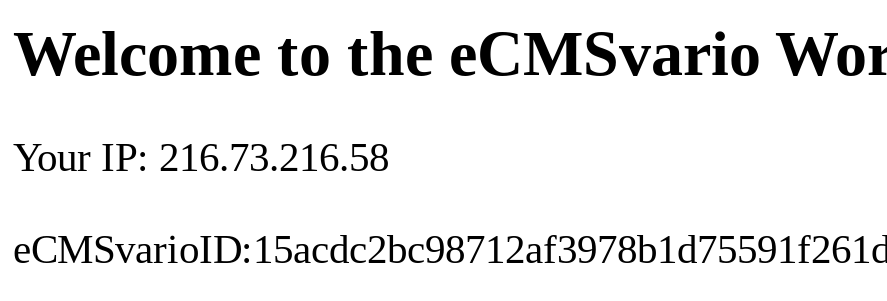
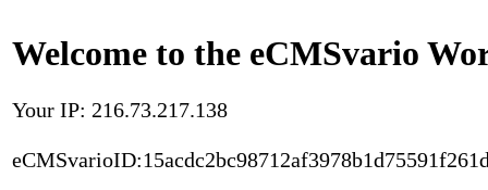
- Your IP: 216.73.216.58
+ Your IP: 216.73.217.138
